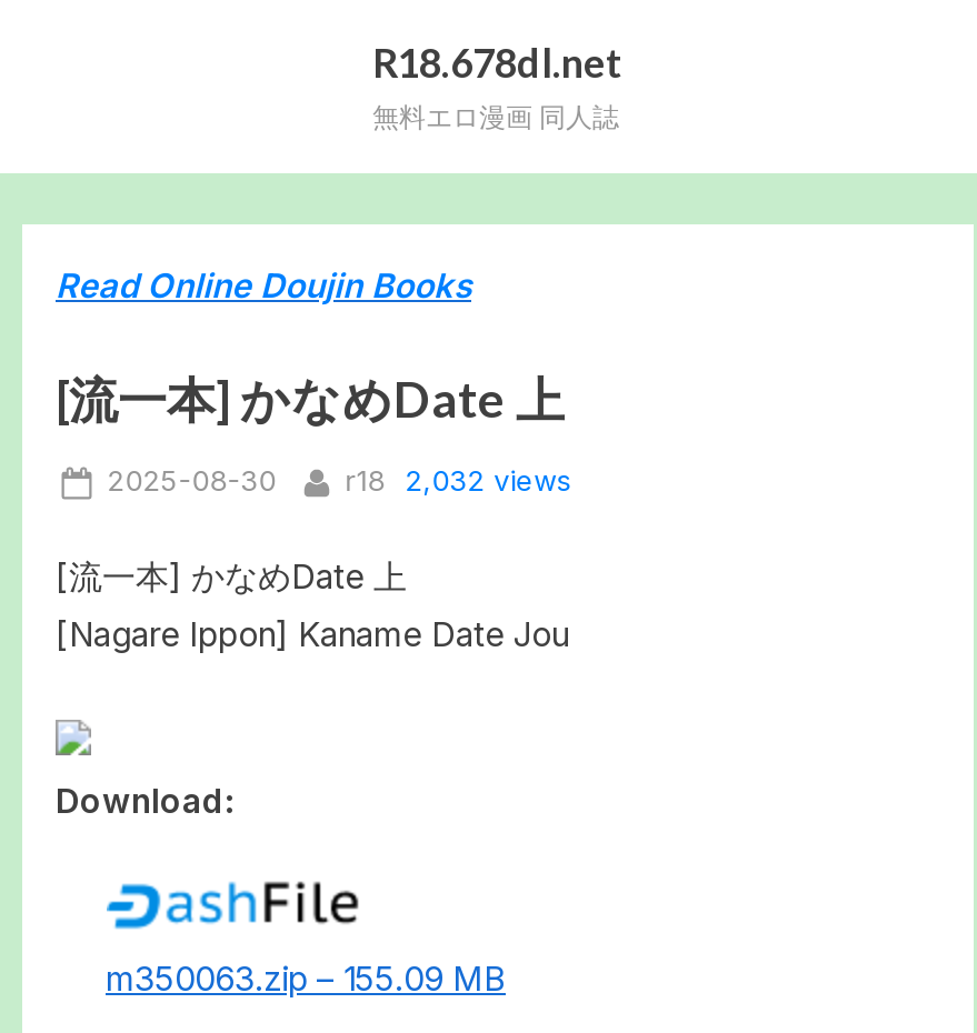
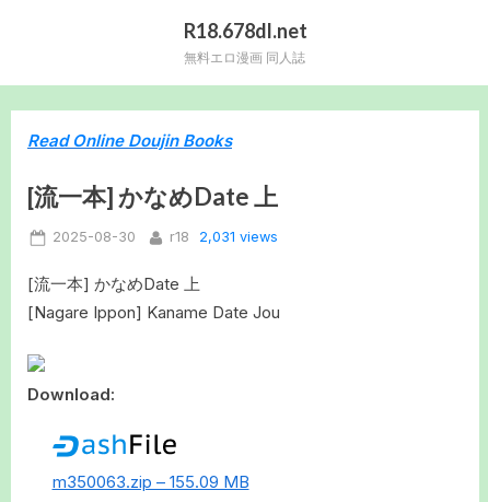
- 2,032 views
+ 2,031 views
